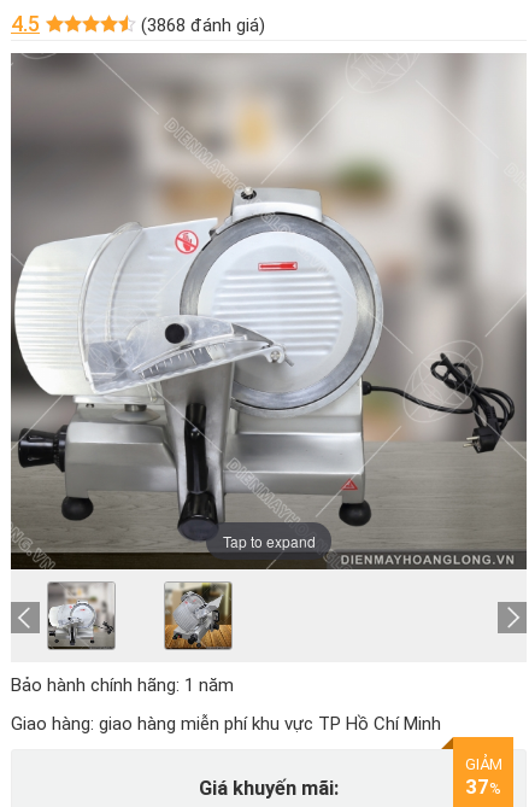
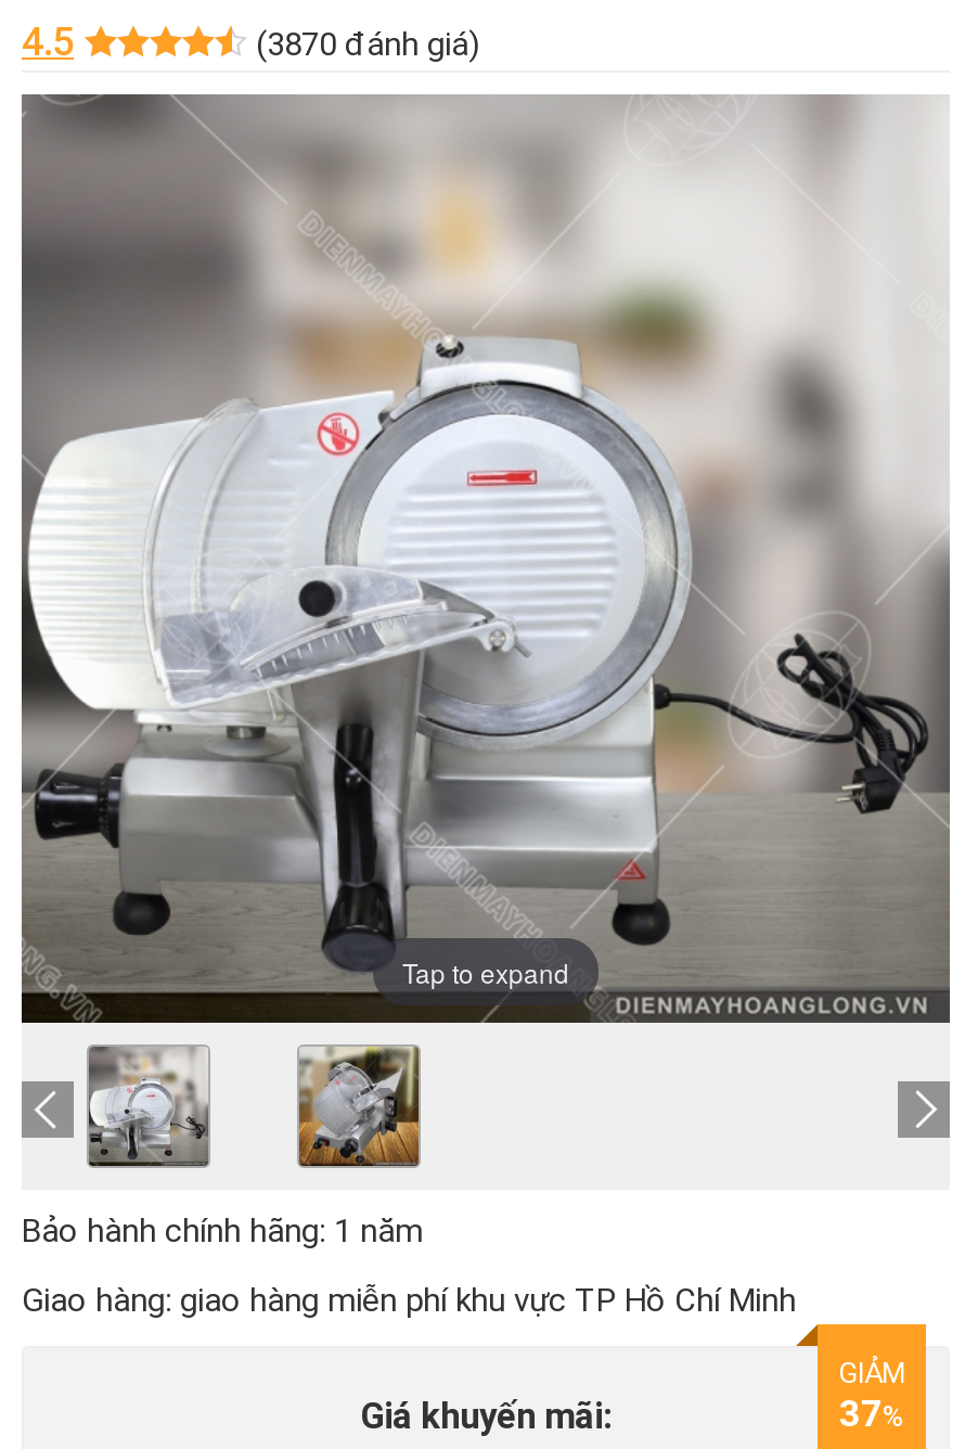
- (3868 đánh giá)
+ (3870 đánh giá)
